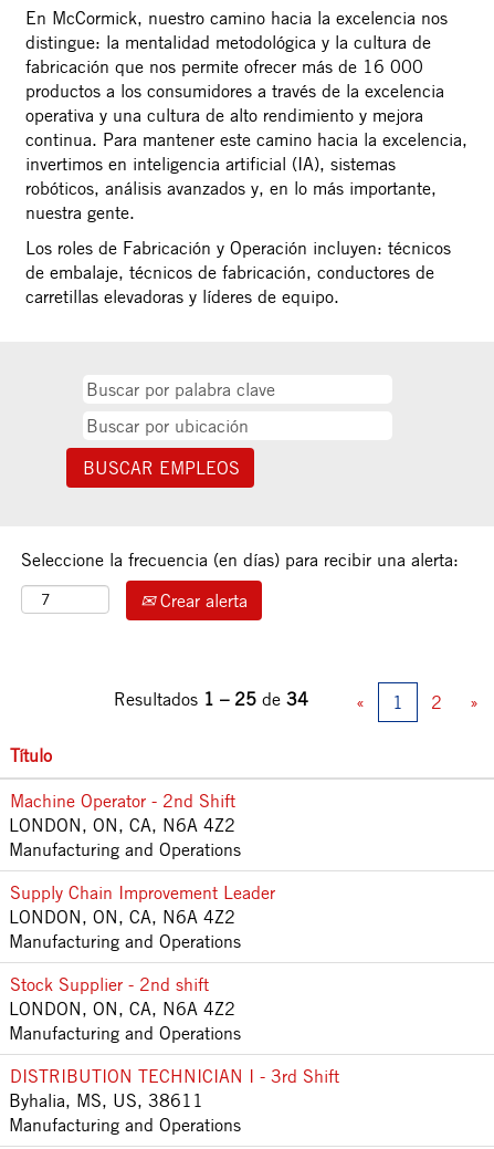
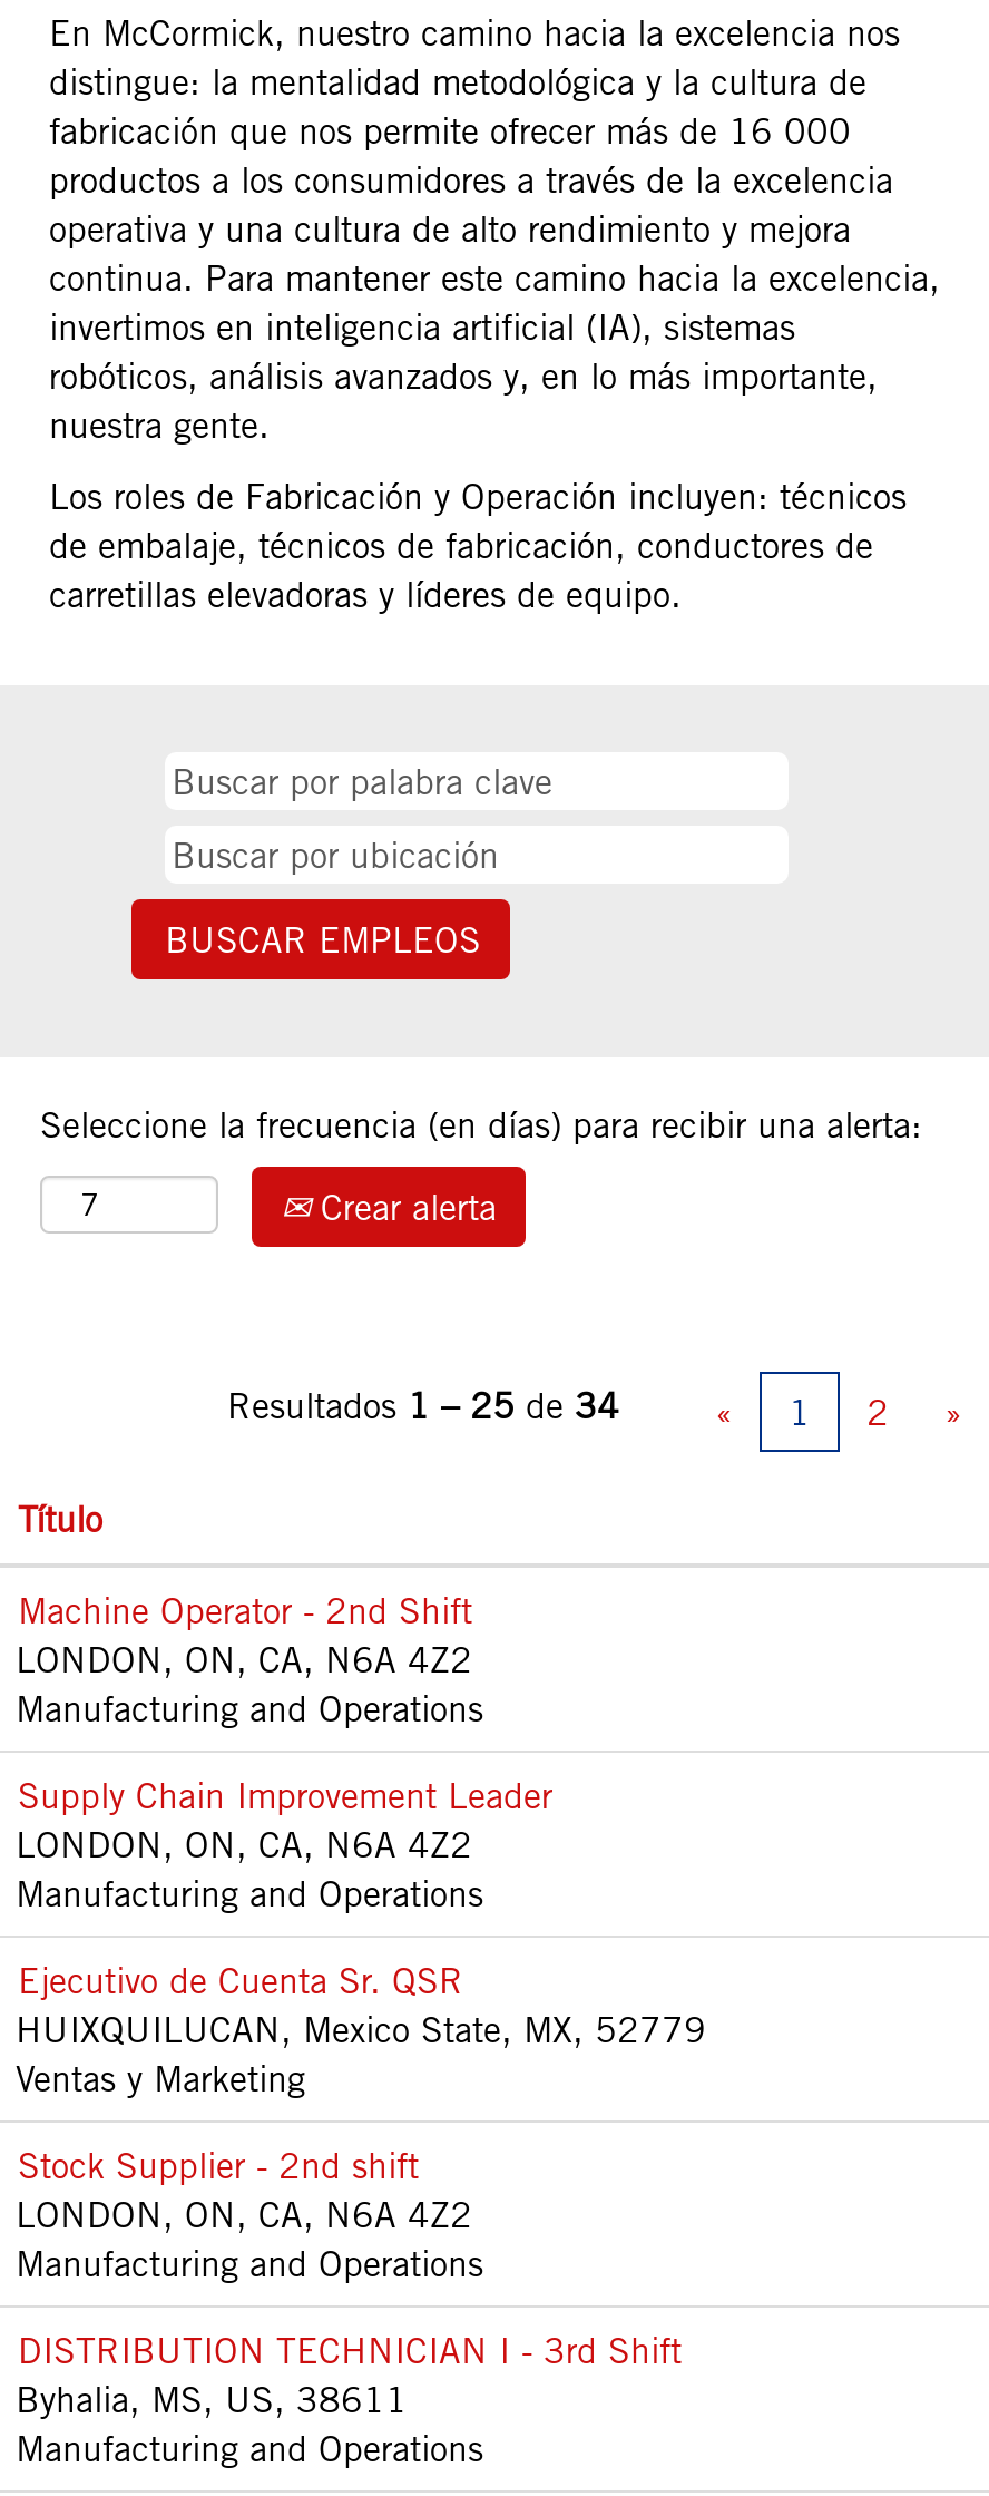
+ Ejecutivo de Cuenta Sr. QSR
+ HUIXQUILUCAN, Mexico State, MX, 52779
+ Ventas y Marketing
